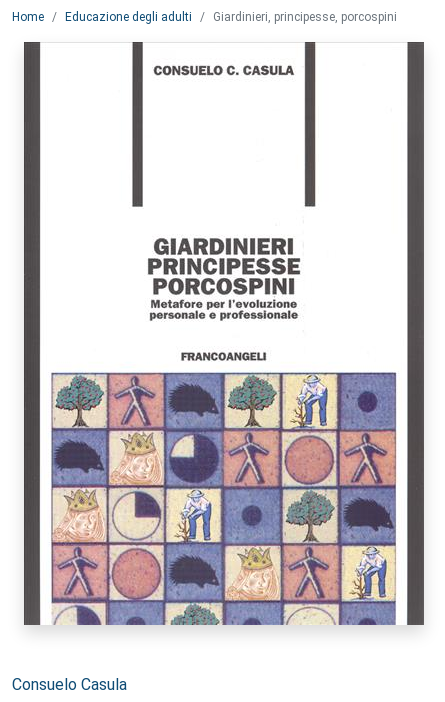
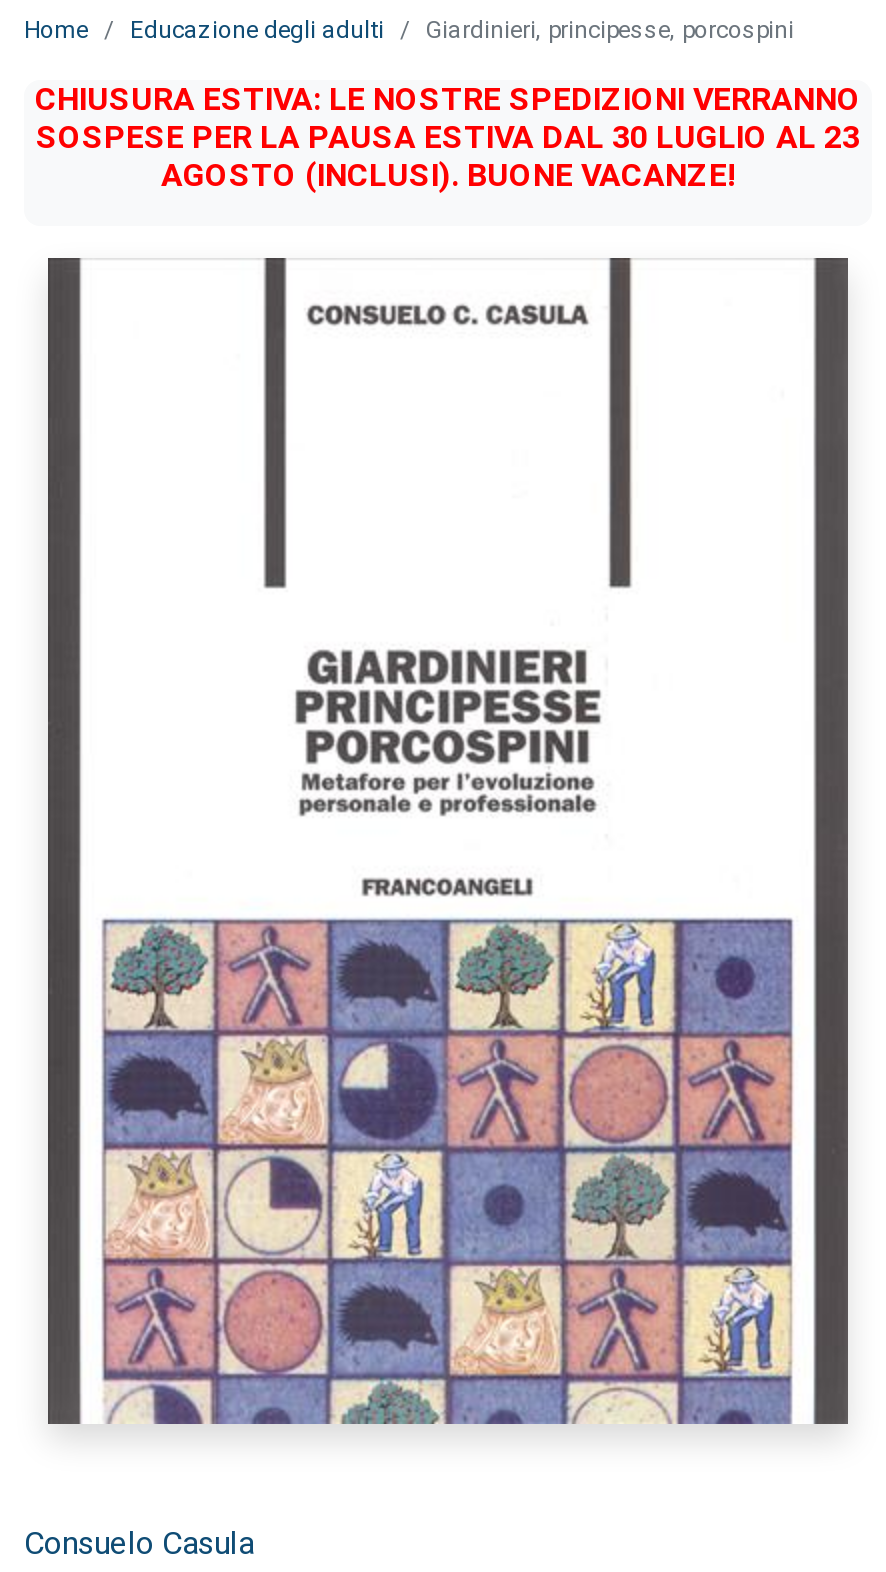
+ CHIUSURA ESTIVA: LE NOSTRE SPEDIZIONI VERRANNO
+ SOSPESE PER LA PAUSA ESTIVA DAL 30 LUGLIO AL 23
+ AGOSTO (INCLUSI). BUONE VACANZE!
